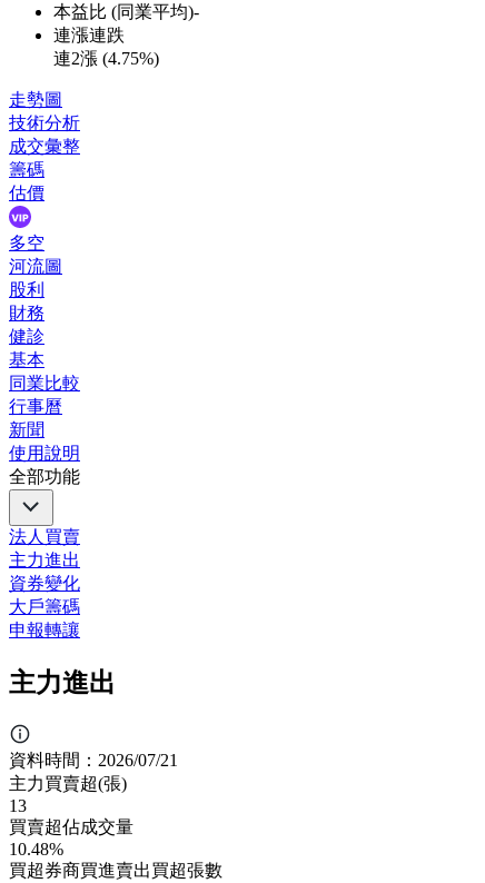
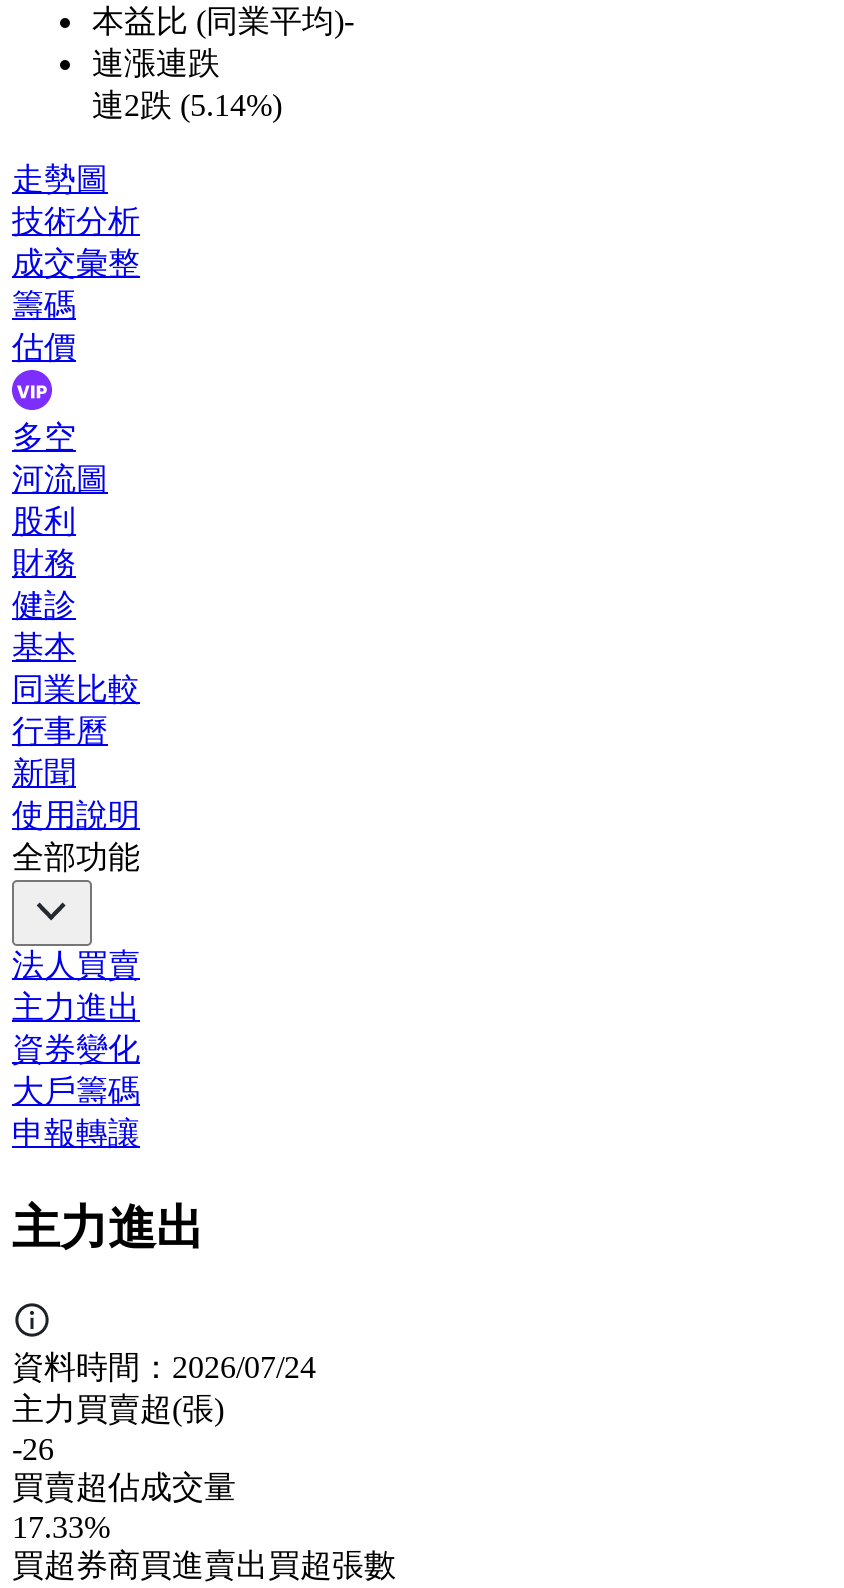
- 連2漲 (4.75%)
+ 連2跌 (5.14%)

- 資料時間：2026/07/21
+ 資料時間：2026/07/24

- 13
+ -26

- 10.48%
+ 17.33%
